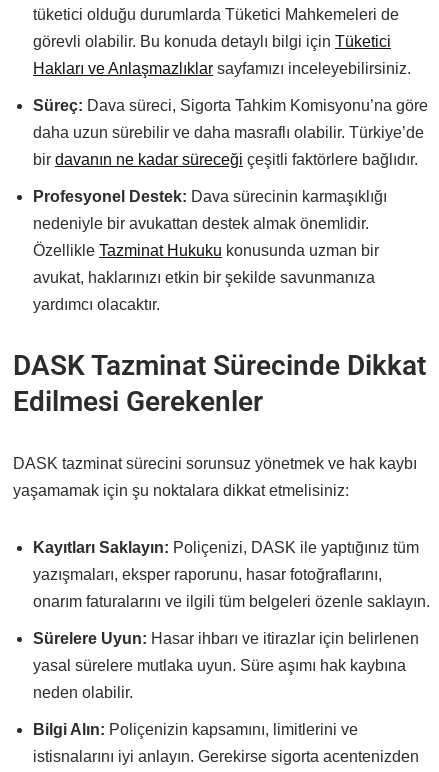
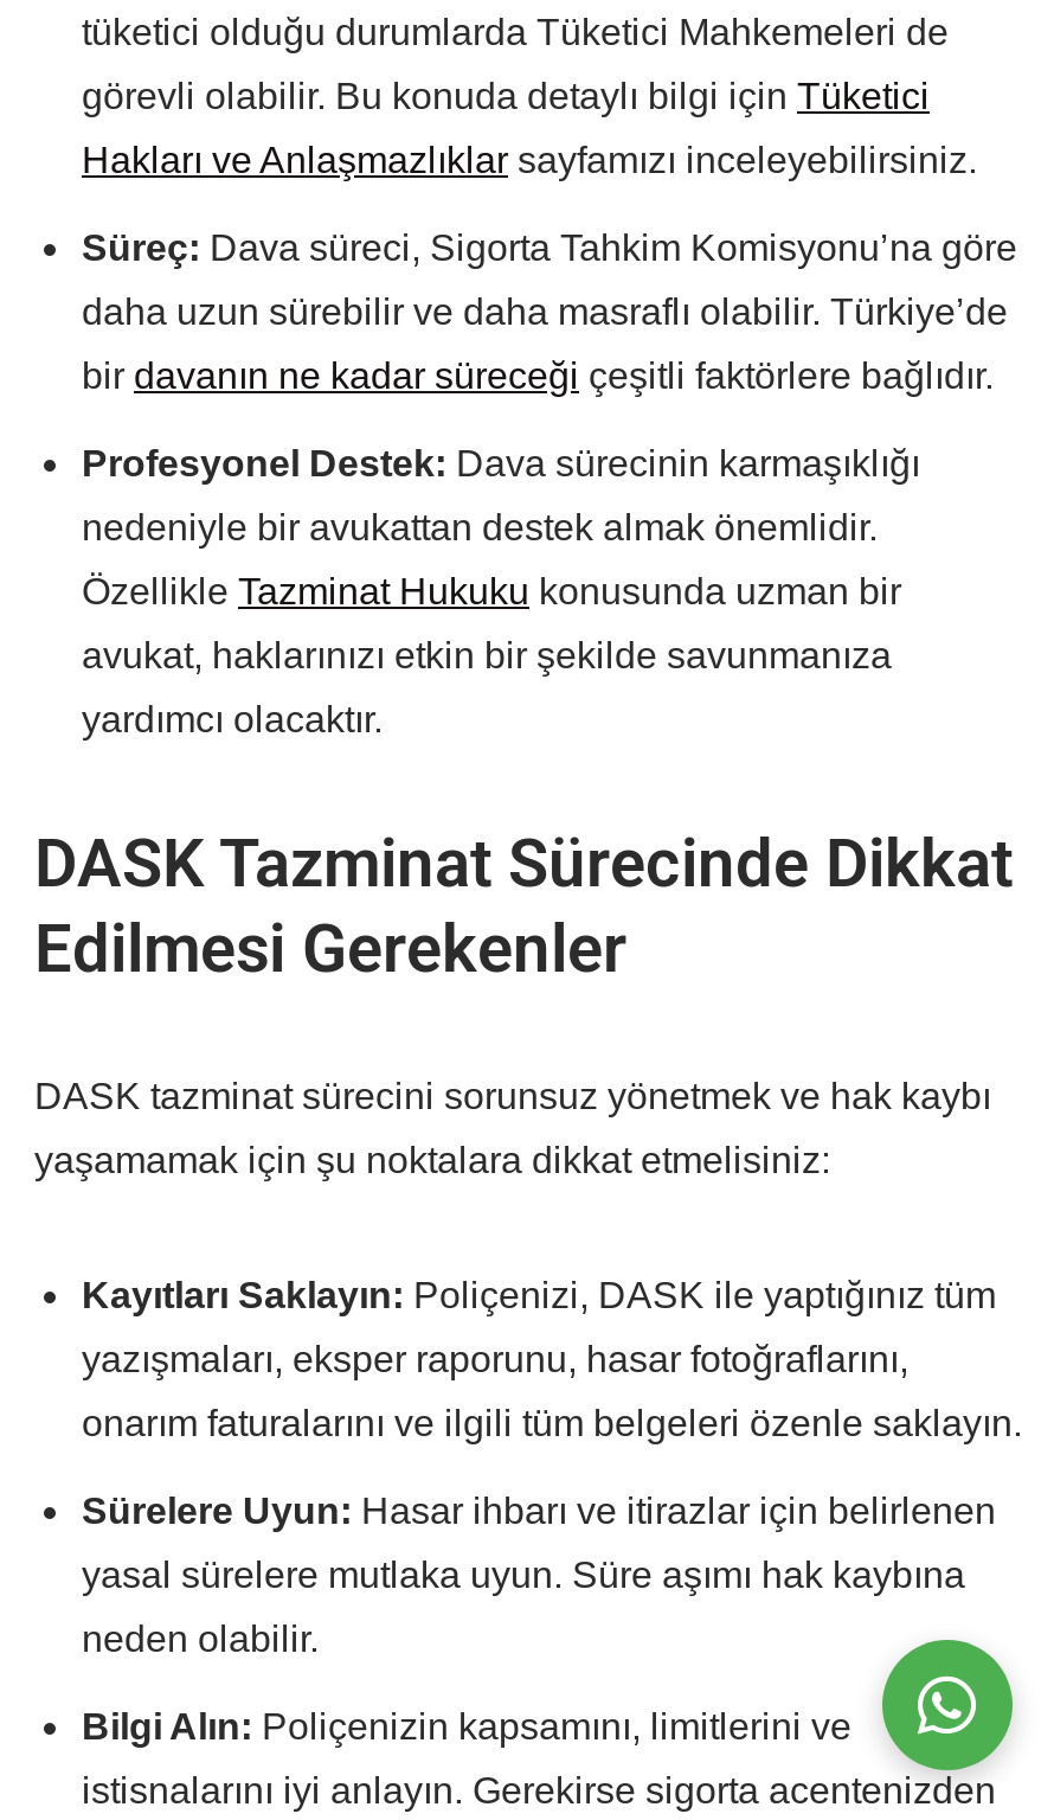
+ [image]
